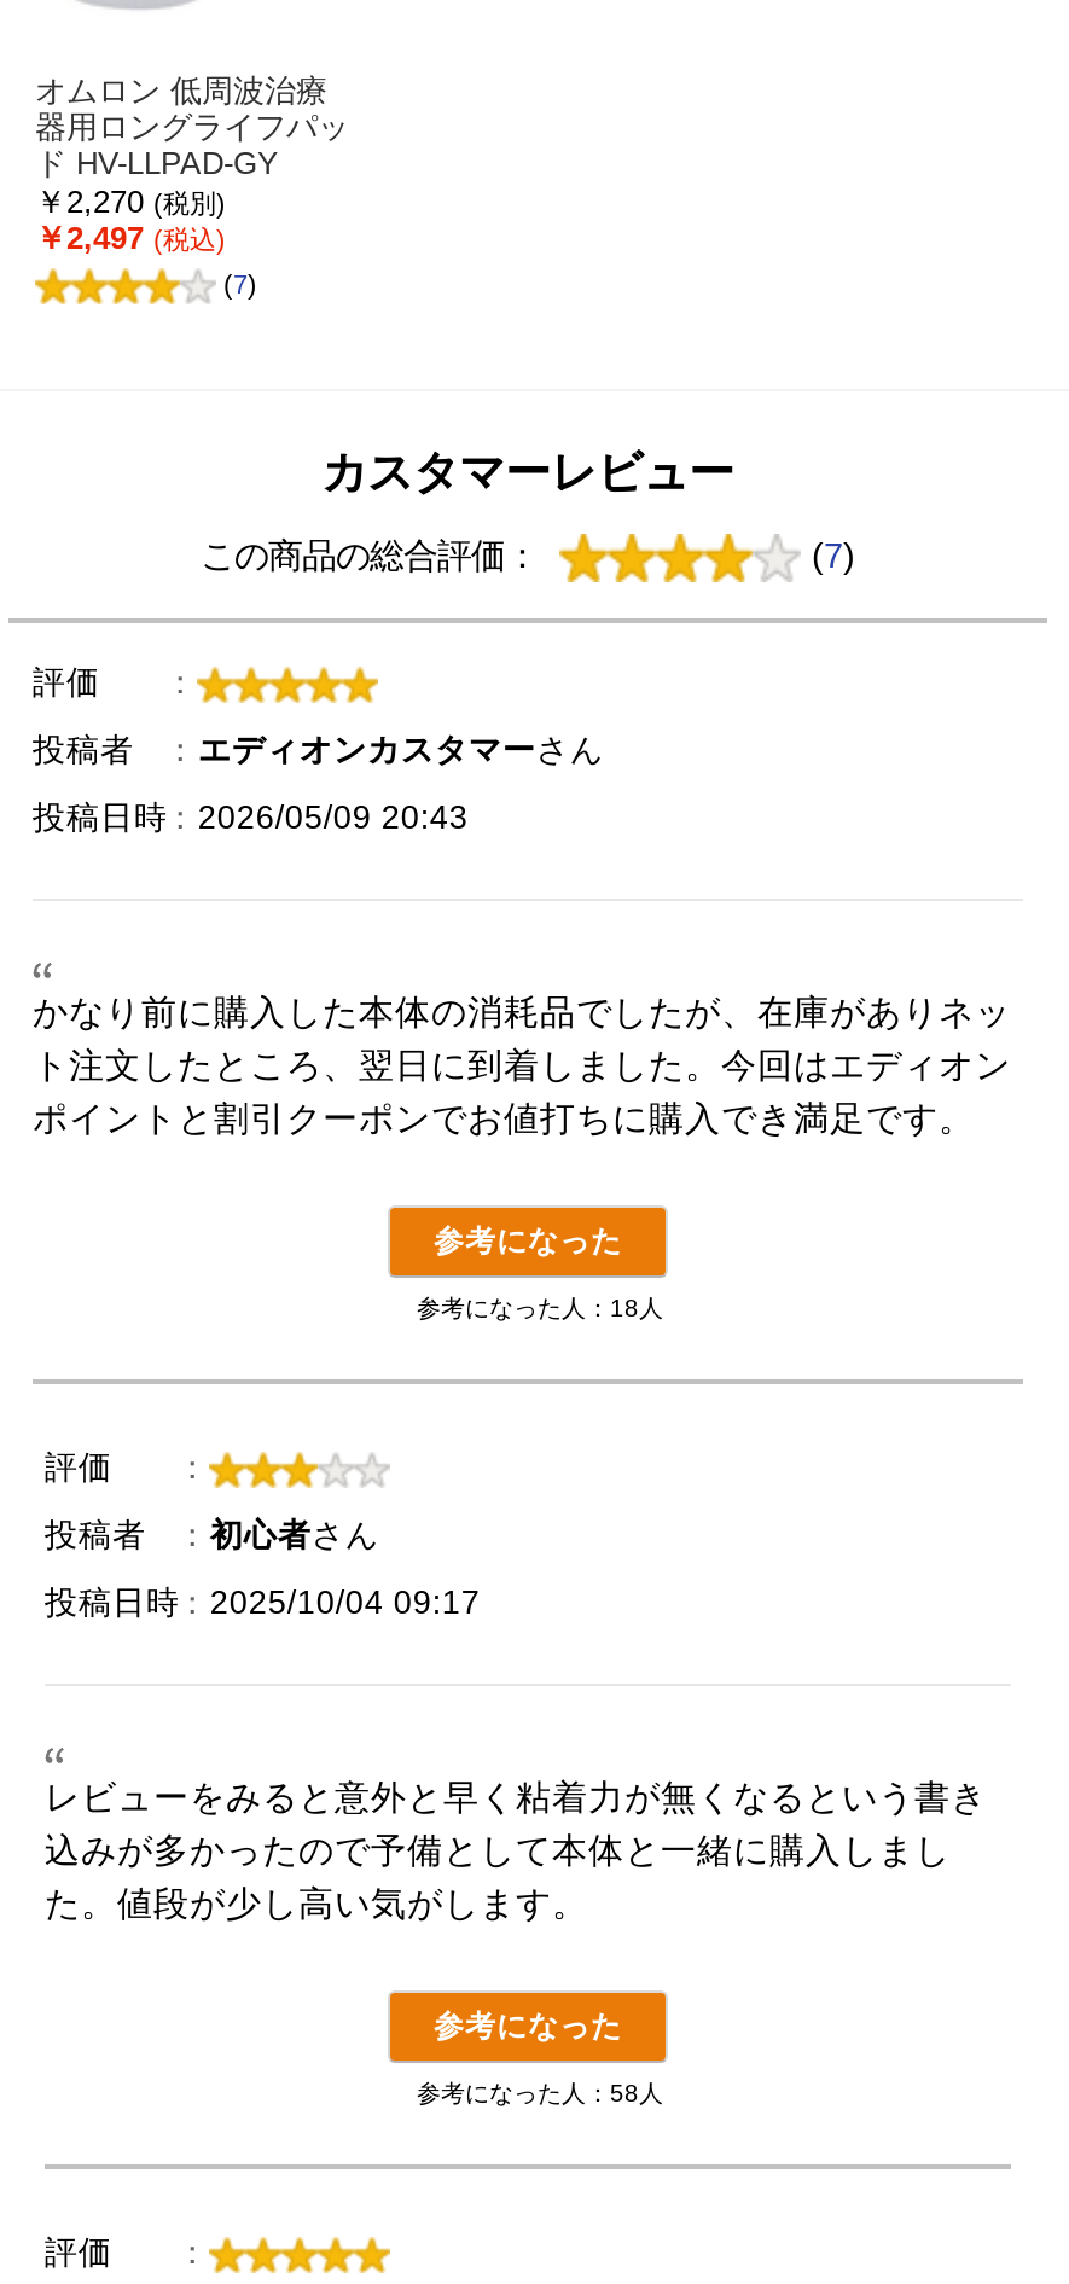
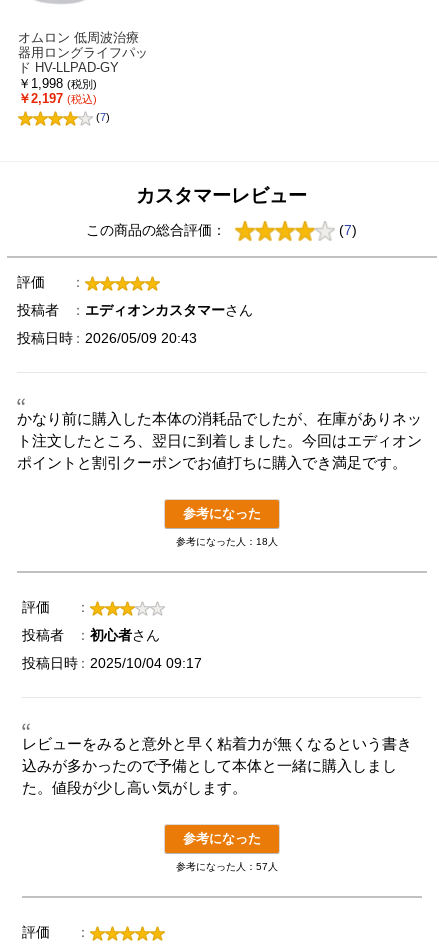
- ￥2,270 (税別)
+ ￥1,998 (税別)

- ￥2,497 (税込)
+ ￥2,197 (税込)

- 参考になった人：58人
+ 参考になった人：57人
